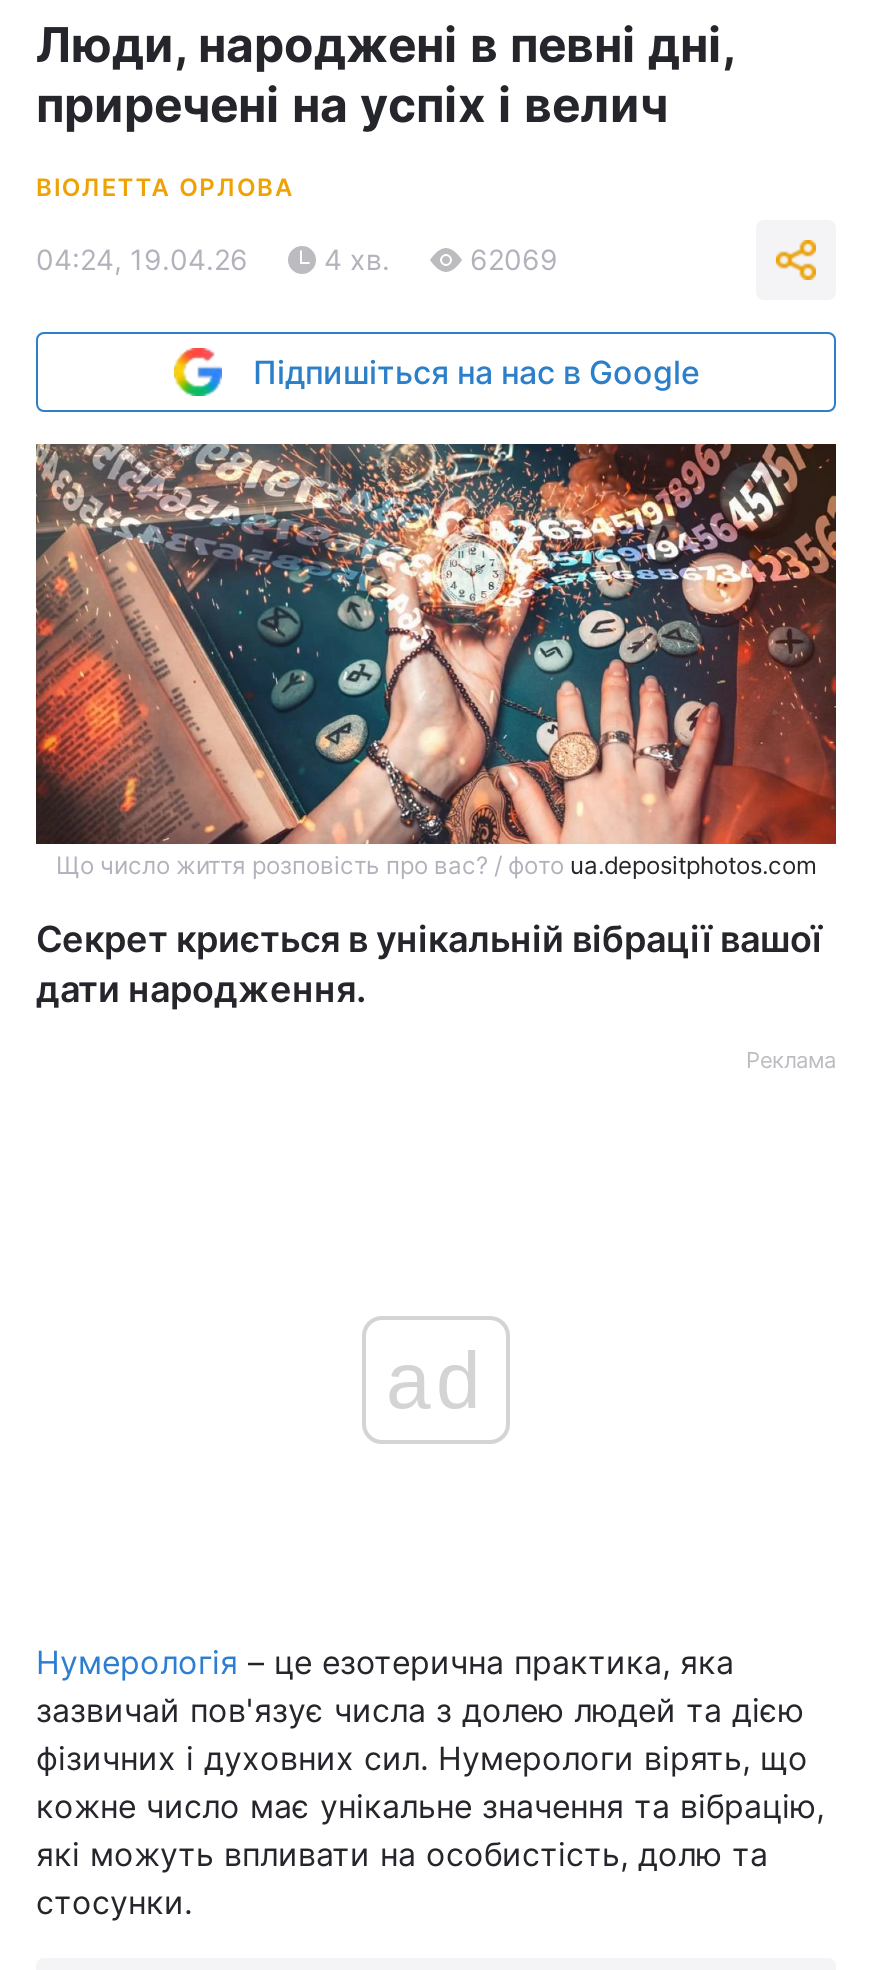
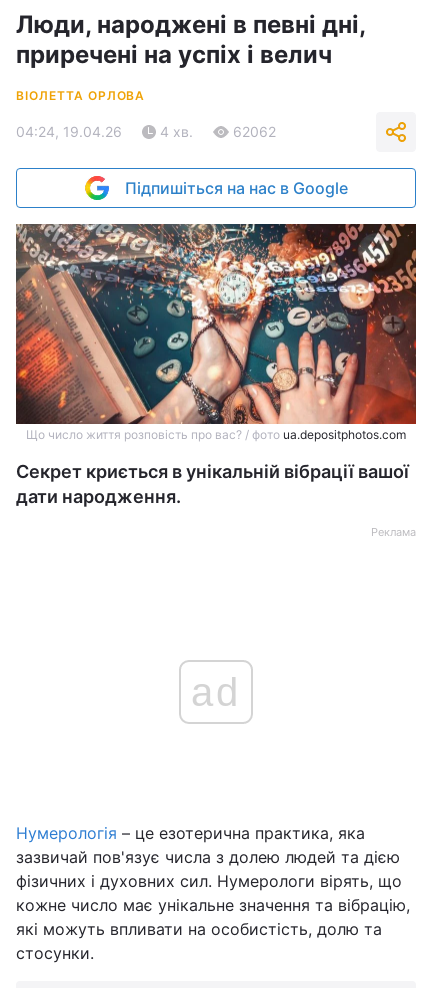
- 62069
+ 62062
